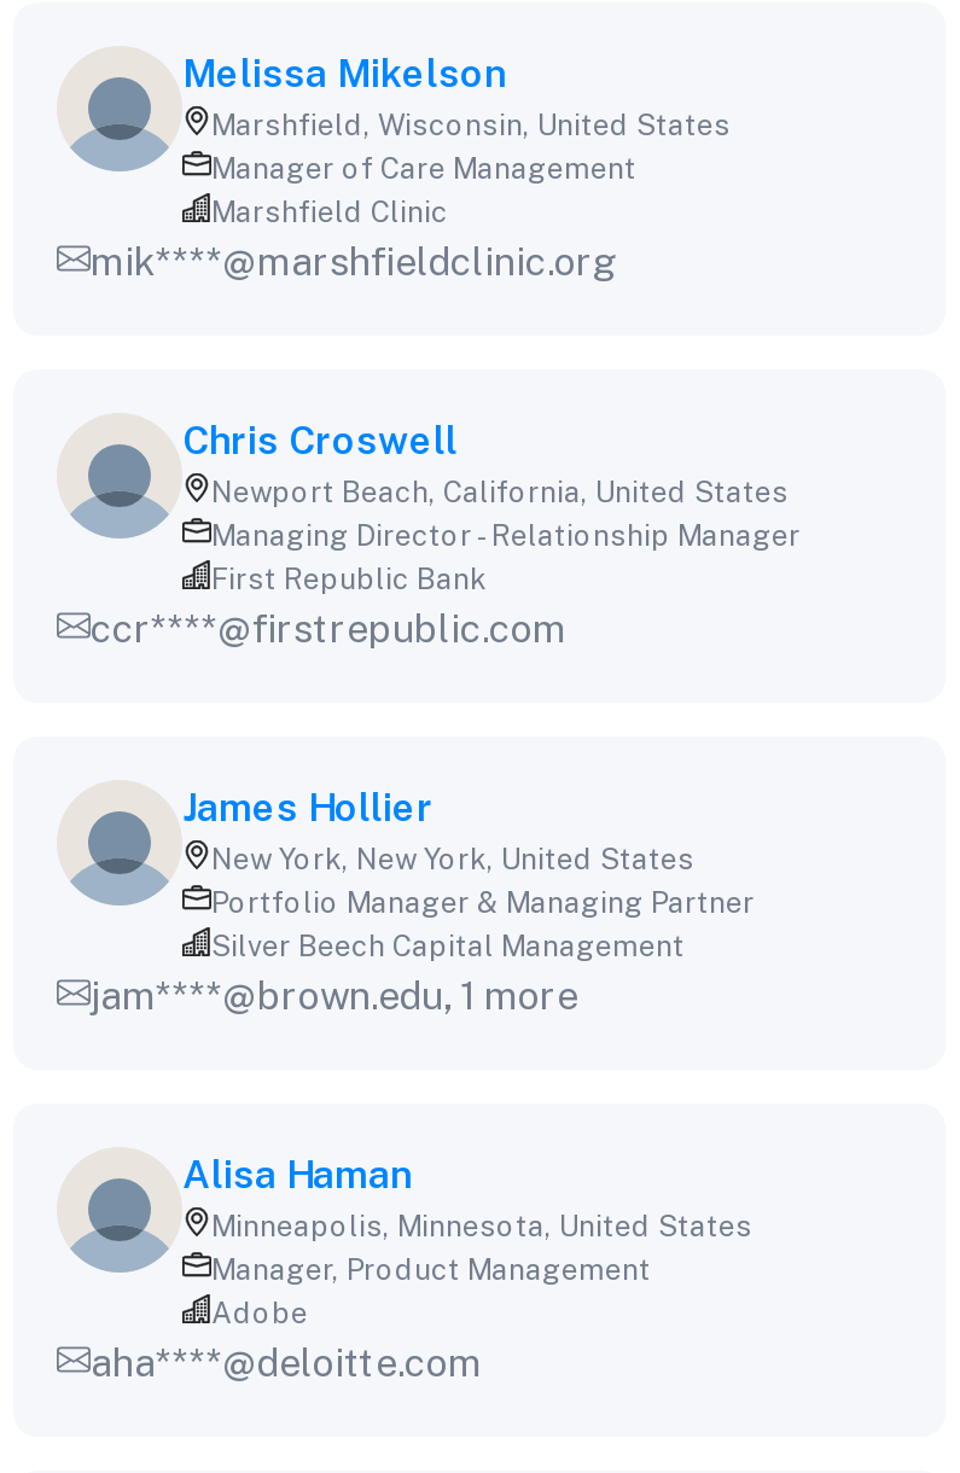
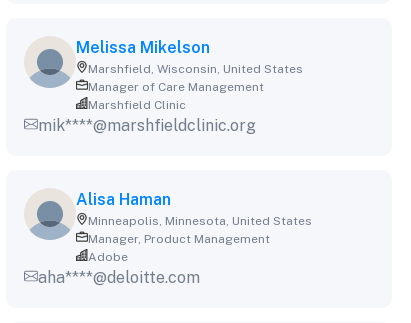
- Chris Croswell
- Newport Beach, California, United States
- Managing Director - Relationship Manager
- First Republic Bank
- ccr****@firstrepublic.com

- James Hollier
- New York, New York, United States
- Portfolio Manager & Managing Partner
- Silver Beech Capital Management
- jam****@brown.edu, 1 more
